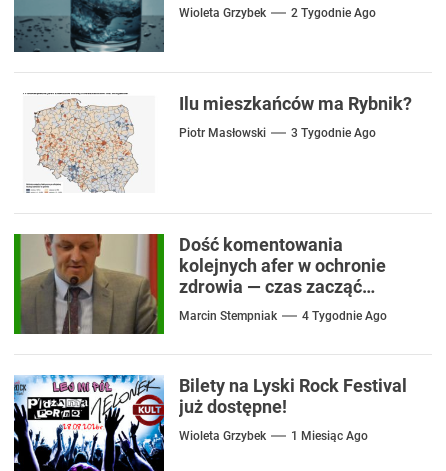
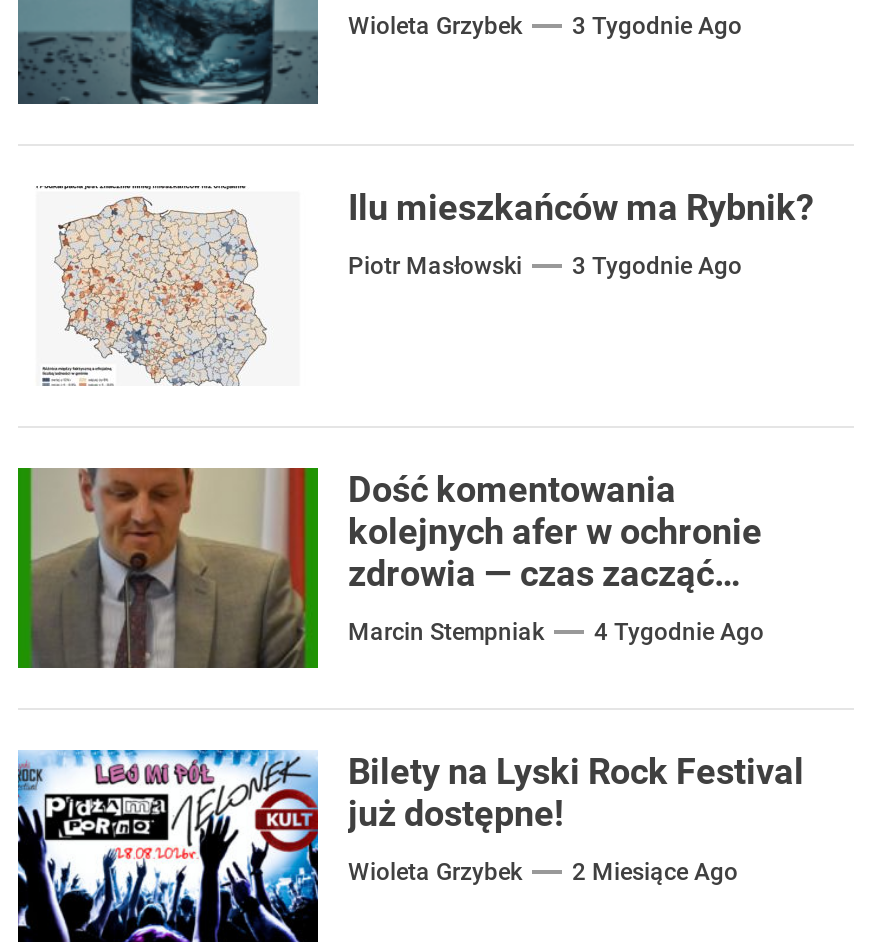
- Wioleta Grzybek 2 Tygodnie Ago
+ Wioleta Grzybek 3 Tygodnie Ago

- Wioleta Grzybek 1 Miesiąc Ago
+ Wioleta Grzybek 2 Miesiące Ago
